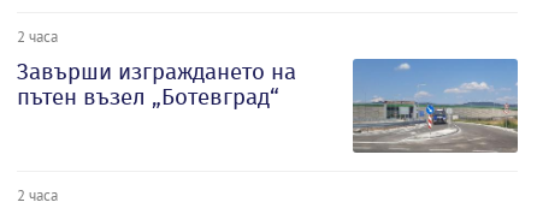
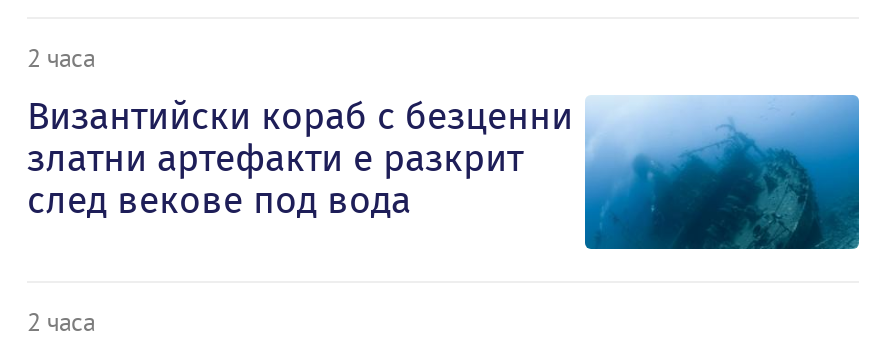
- Завърши изграждането на
- пътен възел „Ботевград“
+ Византийски кораб с безценни
+ златни артефакти е разкрит
+ след векове под вода

- [image]
+ [image]
